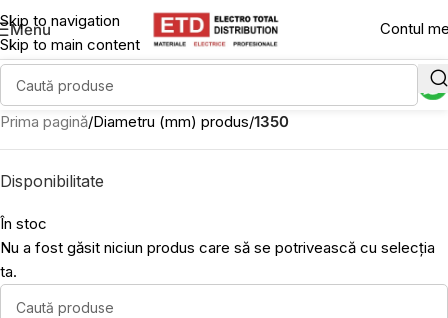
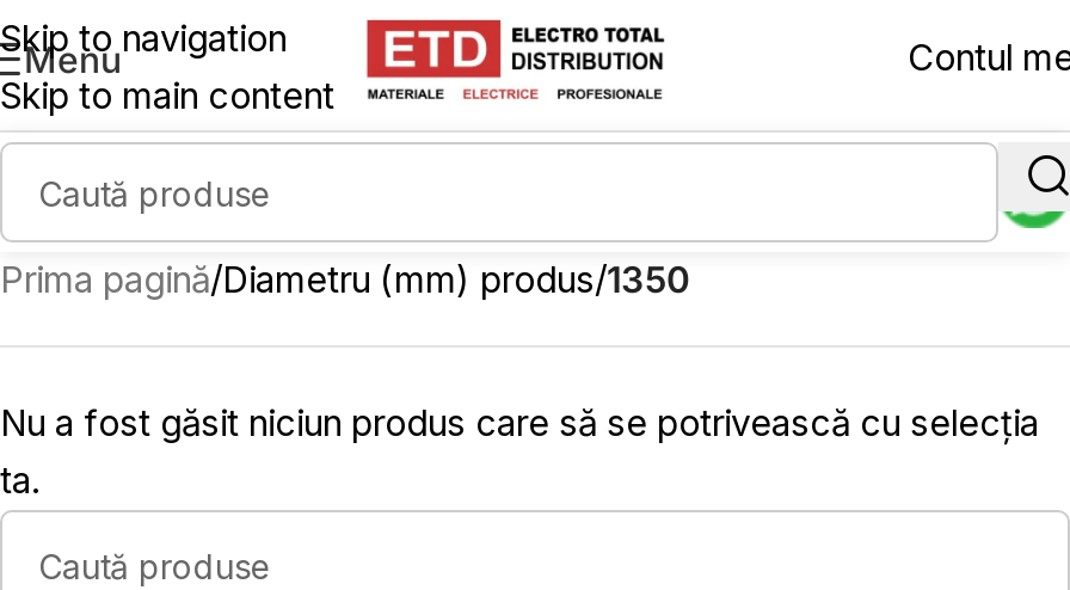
- Disponibilitate
- În stoc
